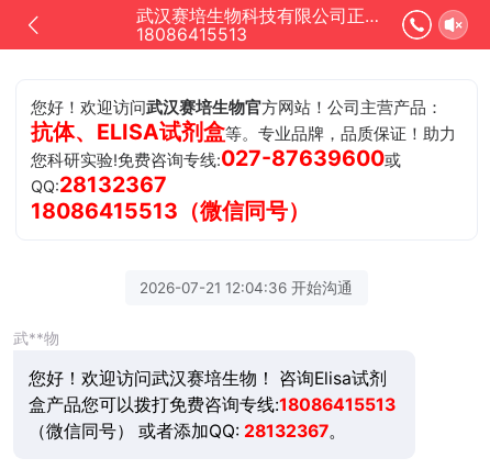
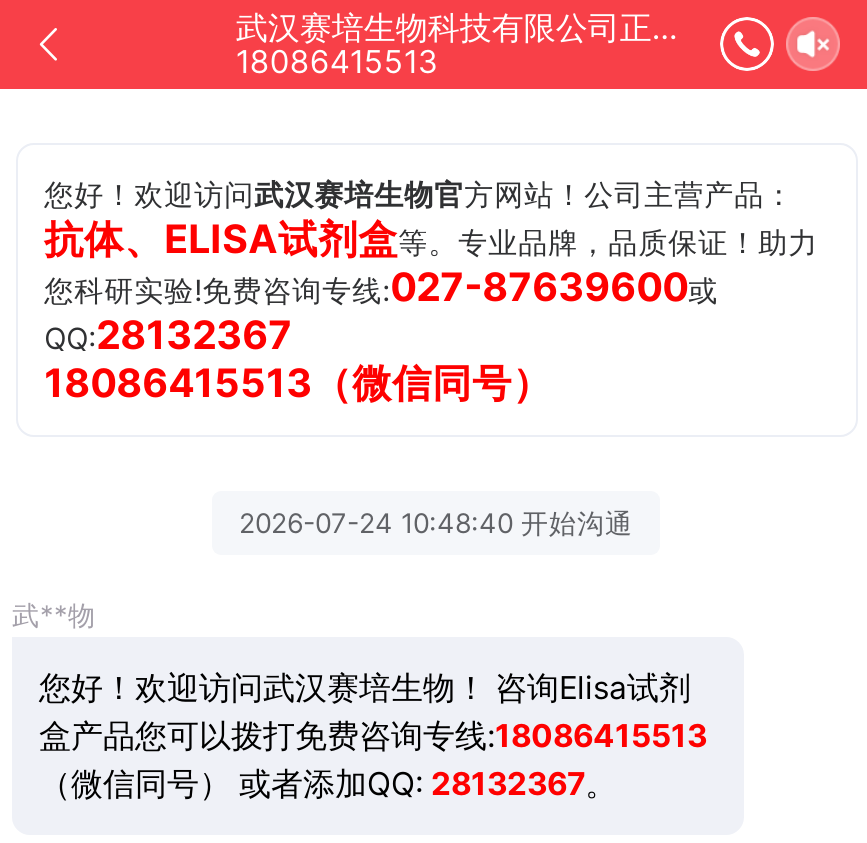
- 2026-07-21 12:04:36 开始沟通
+ 2026-07-24 10:48:40 开始沟通
